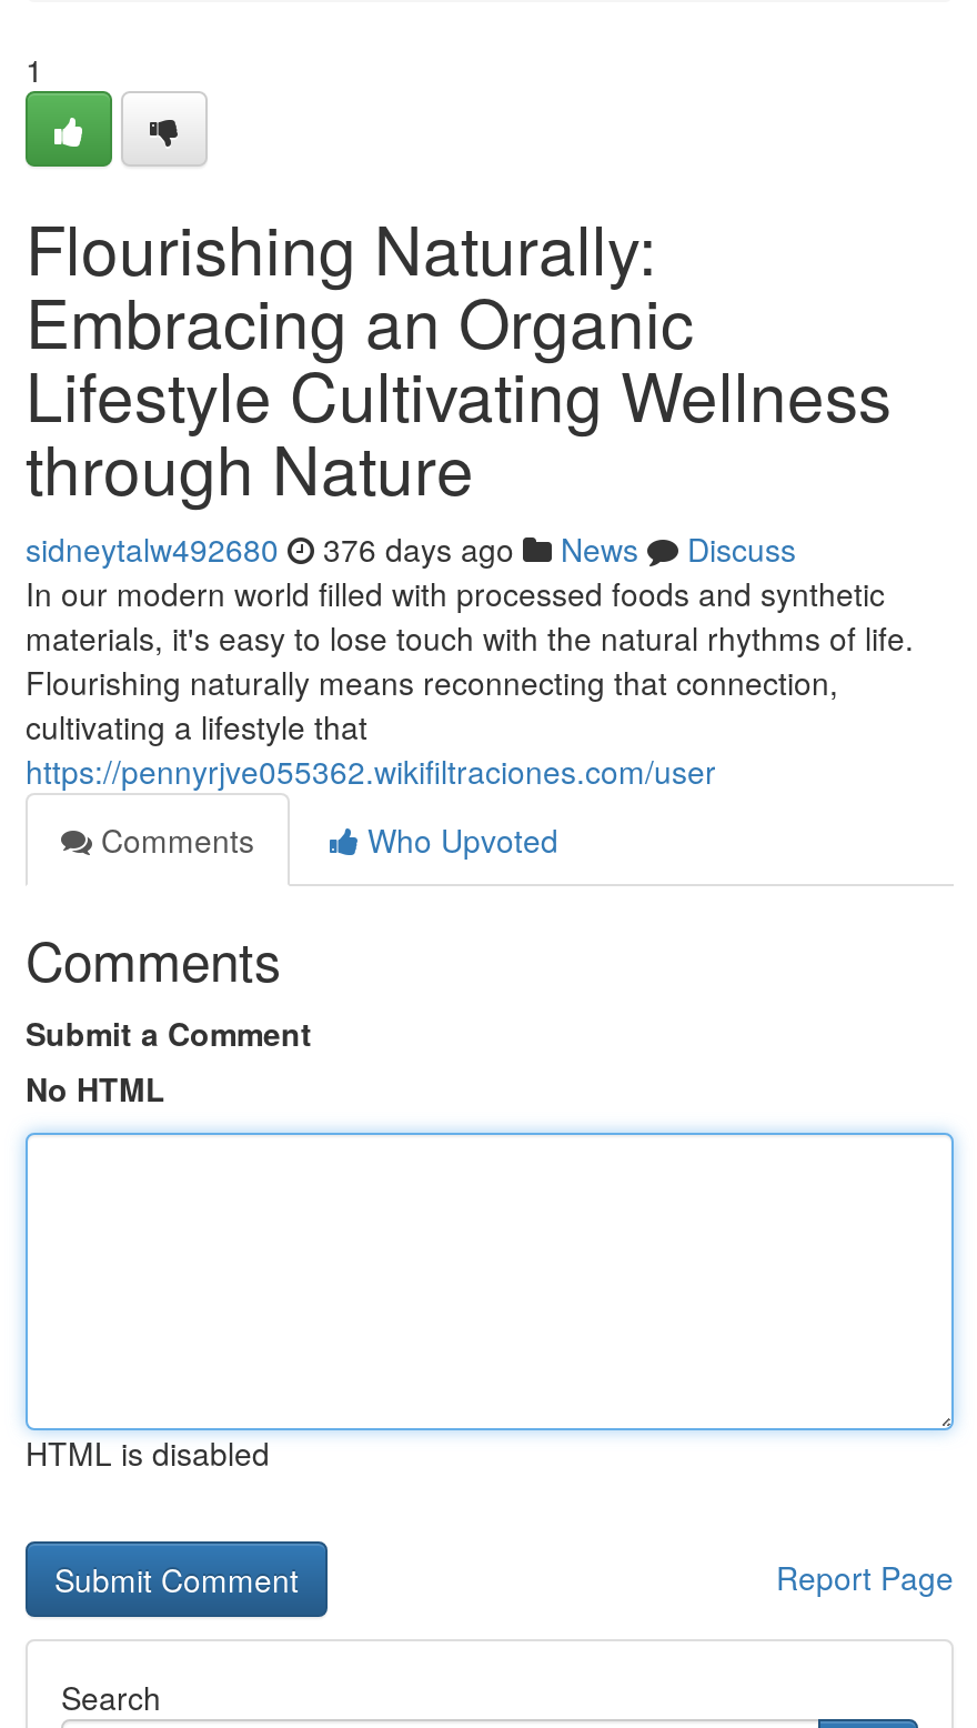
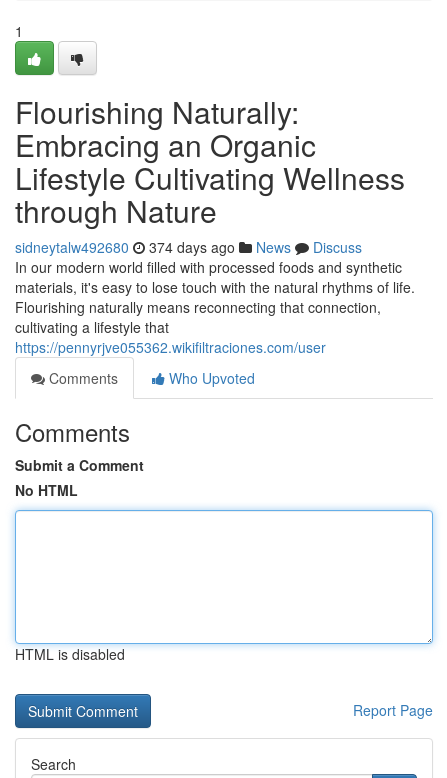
- sidneytalw492680 376 days ago News Discuss
+ sidneytalw492680 374 days ago News Discuss
